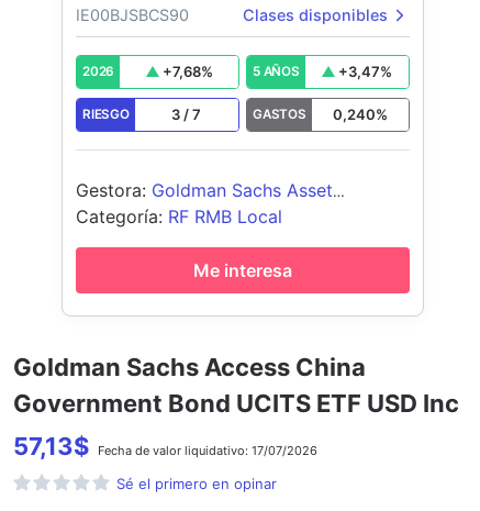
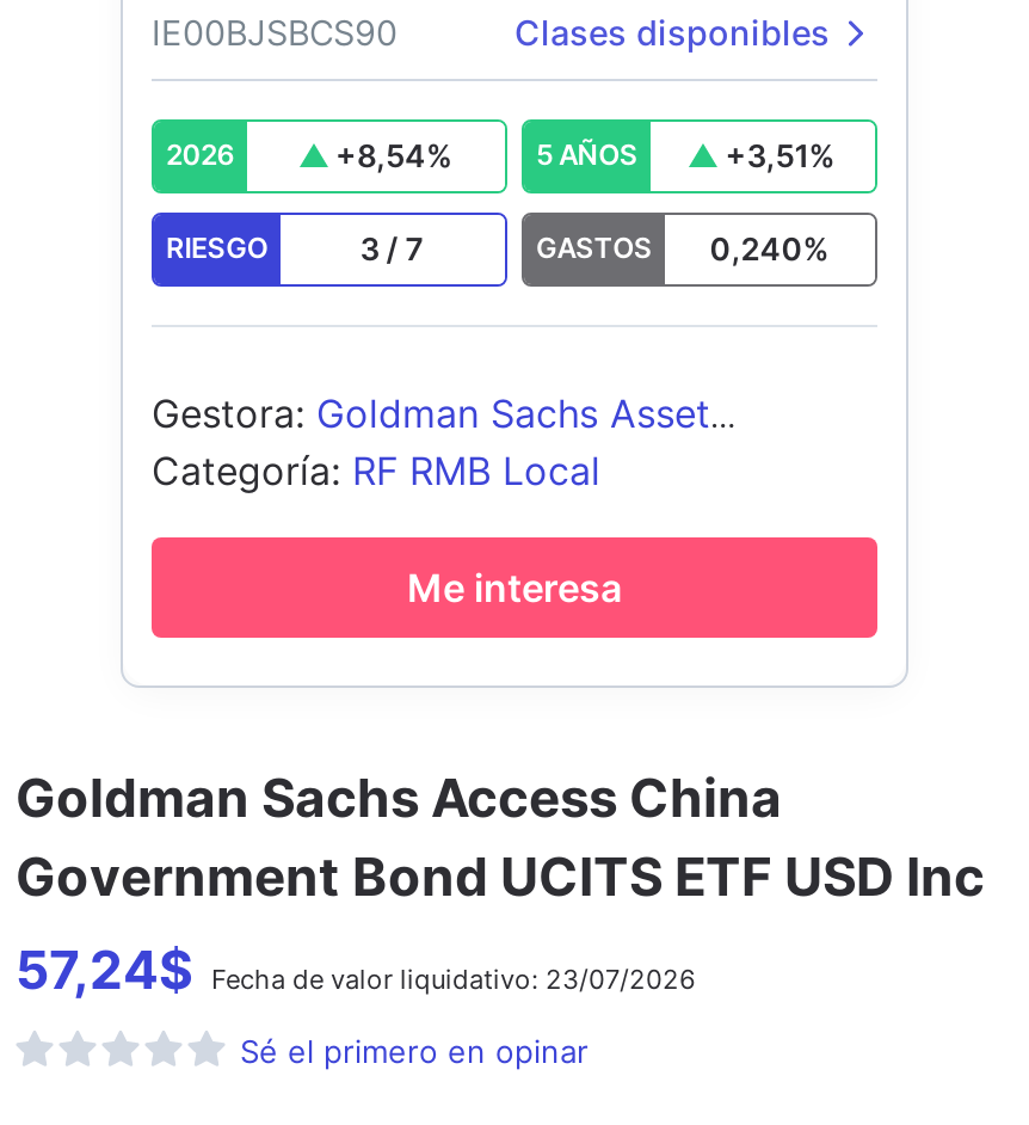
- +7,68%
+ +8,54%

- +3,47%
+ +3,51%

- 57,13$ Fecha devalor liquidativo: 17/07/2026
+ 57,24$ Fecha devalor liquidativo: 23/07/2026
